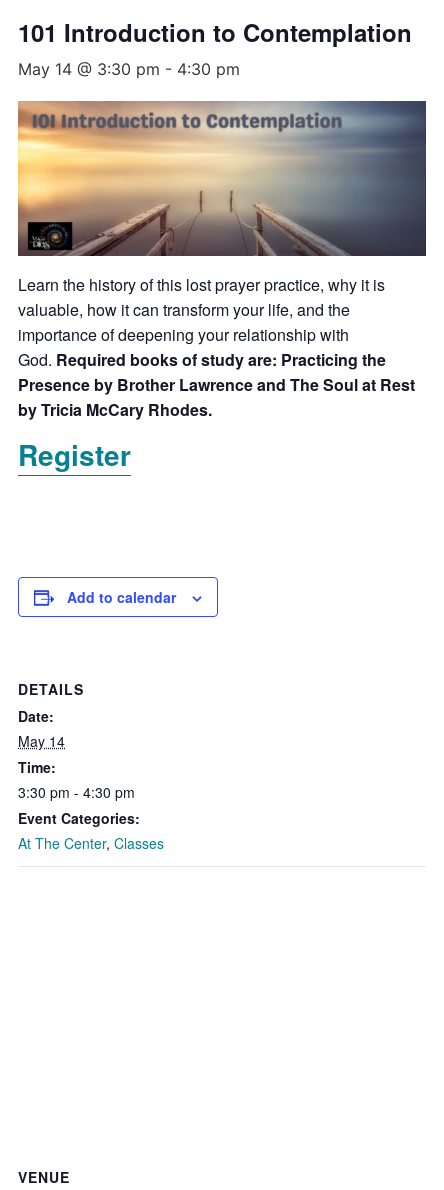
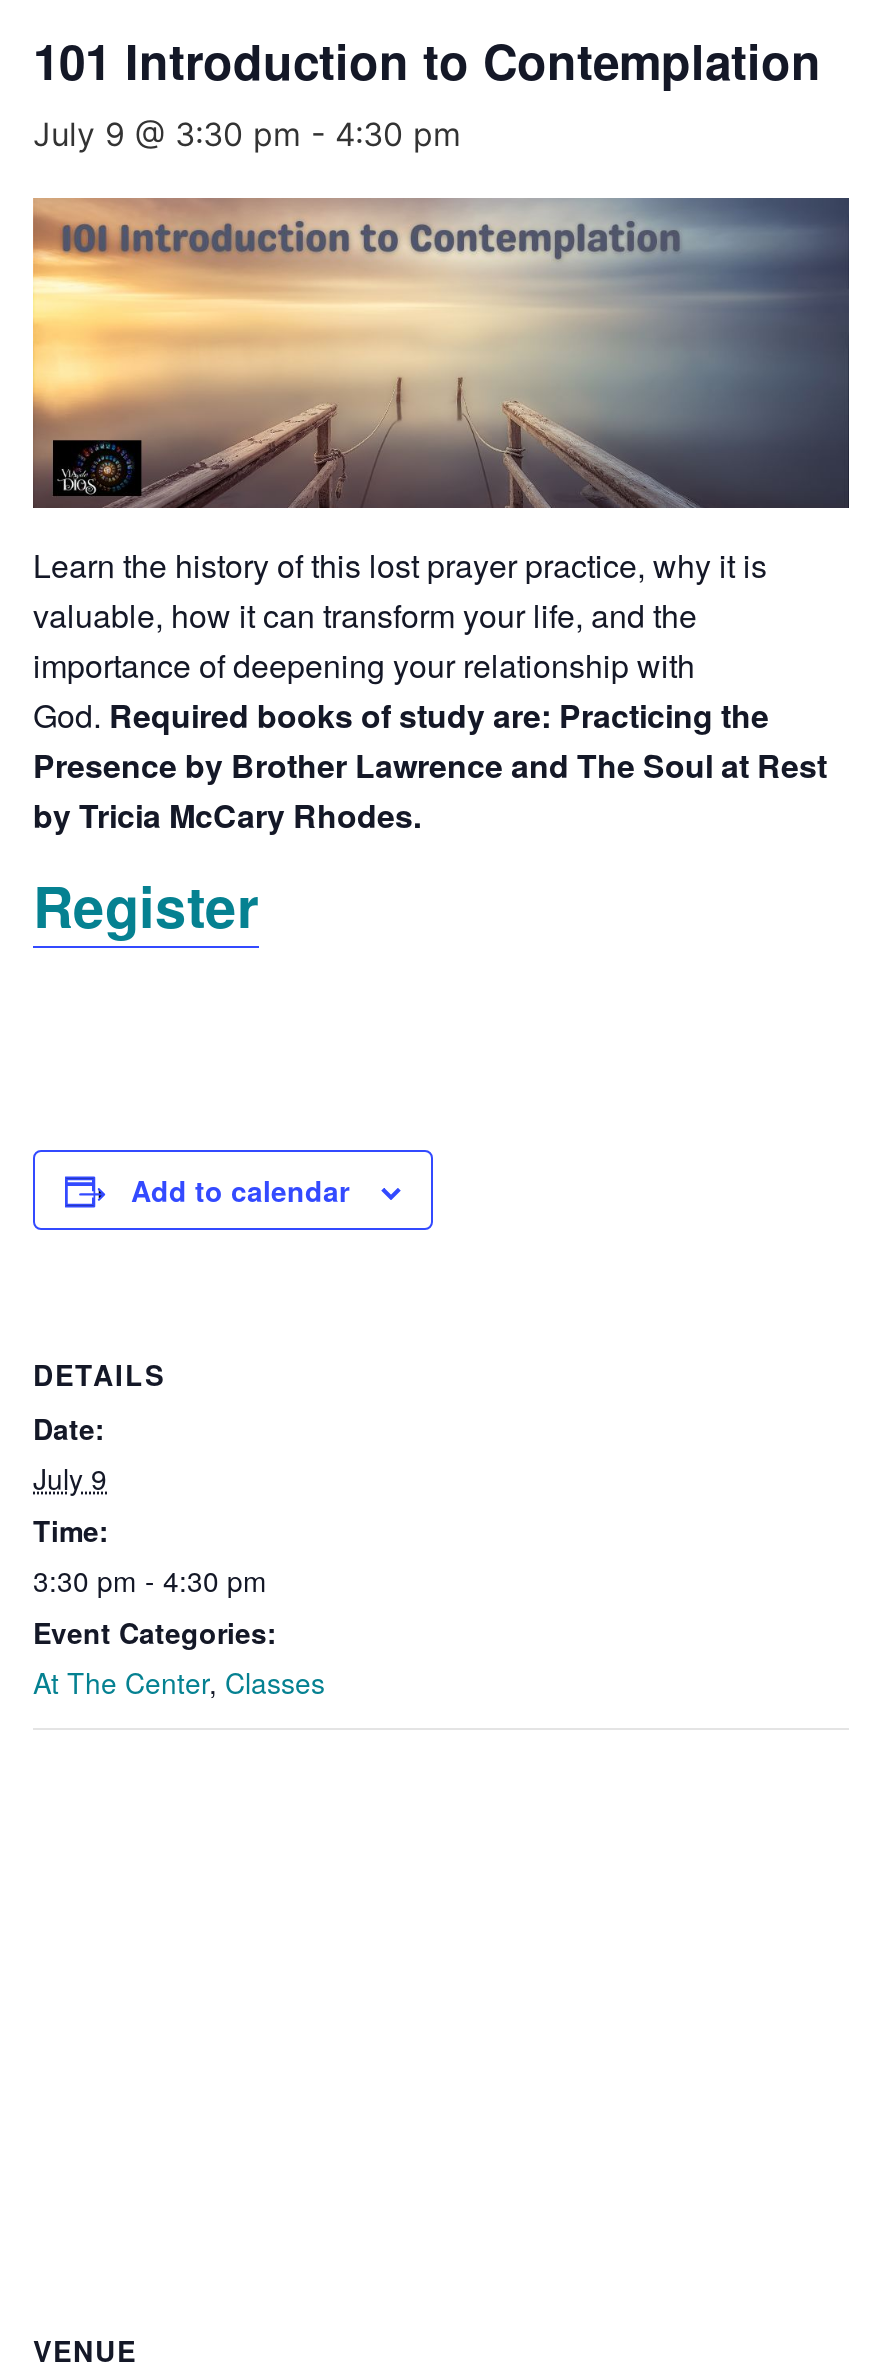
- May 14 @ 3:30 pm - 4:30 pm
+ July 9 @ 3:30 pm - 4:30 pm

- May 14
+ July 9
